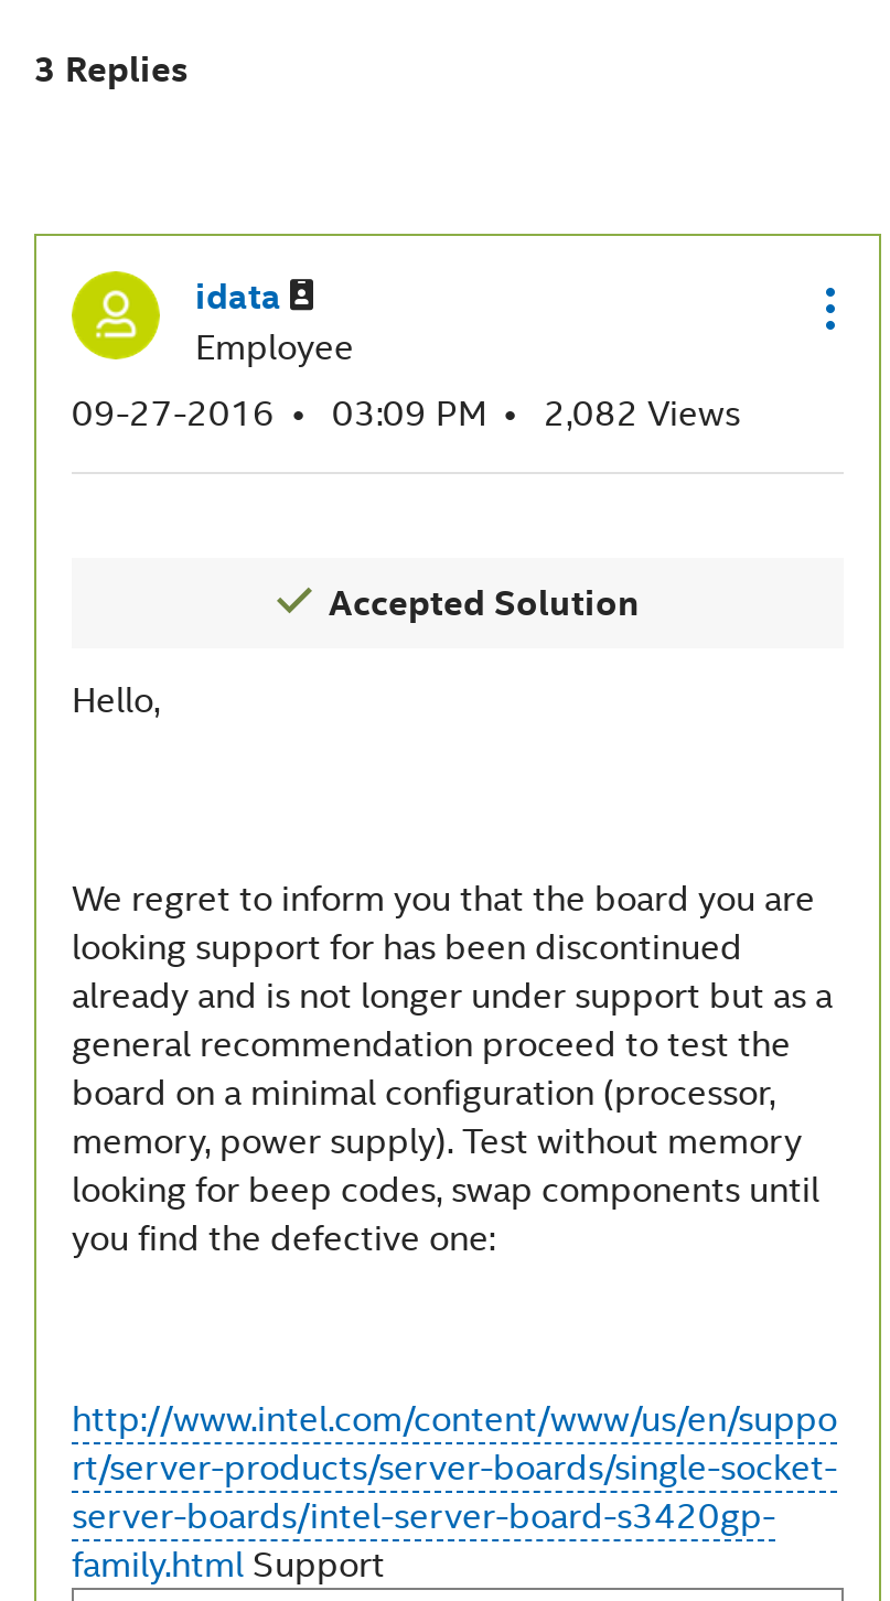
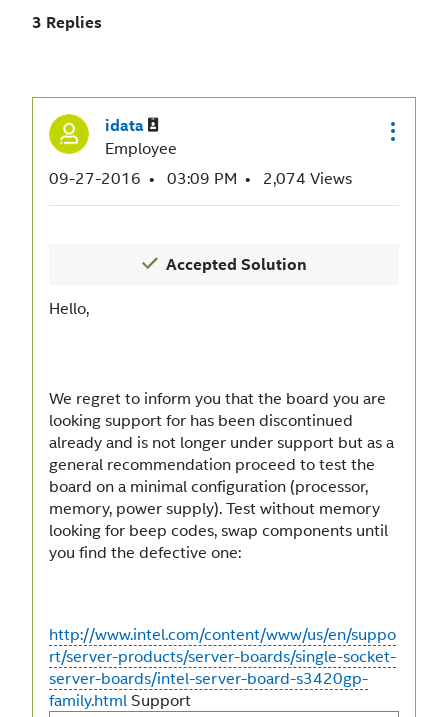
- 09-27-2016 03:09 PM 2,082 Views
+ 09-27-2016 03:09 PM 2,074 Views
